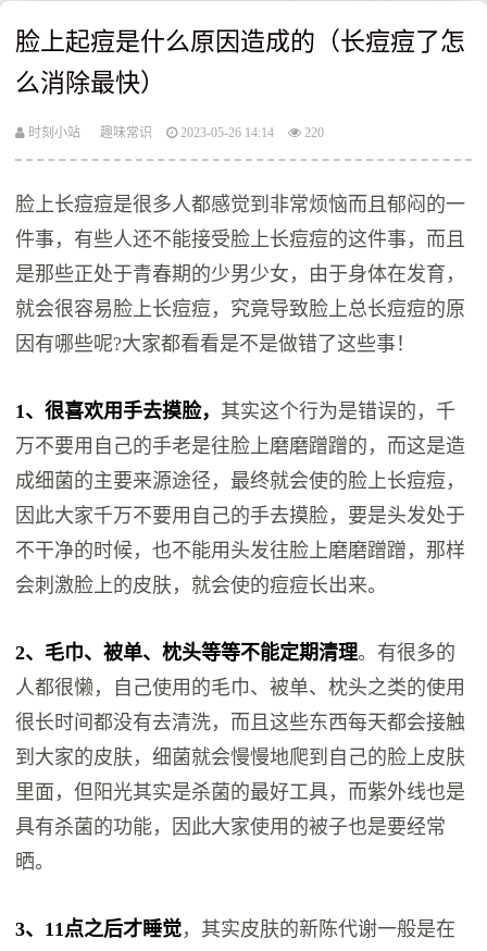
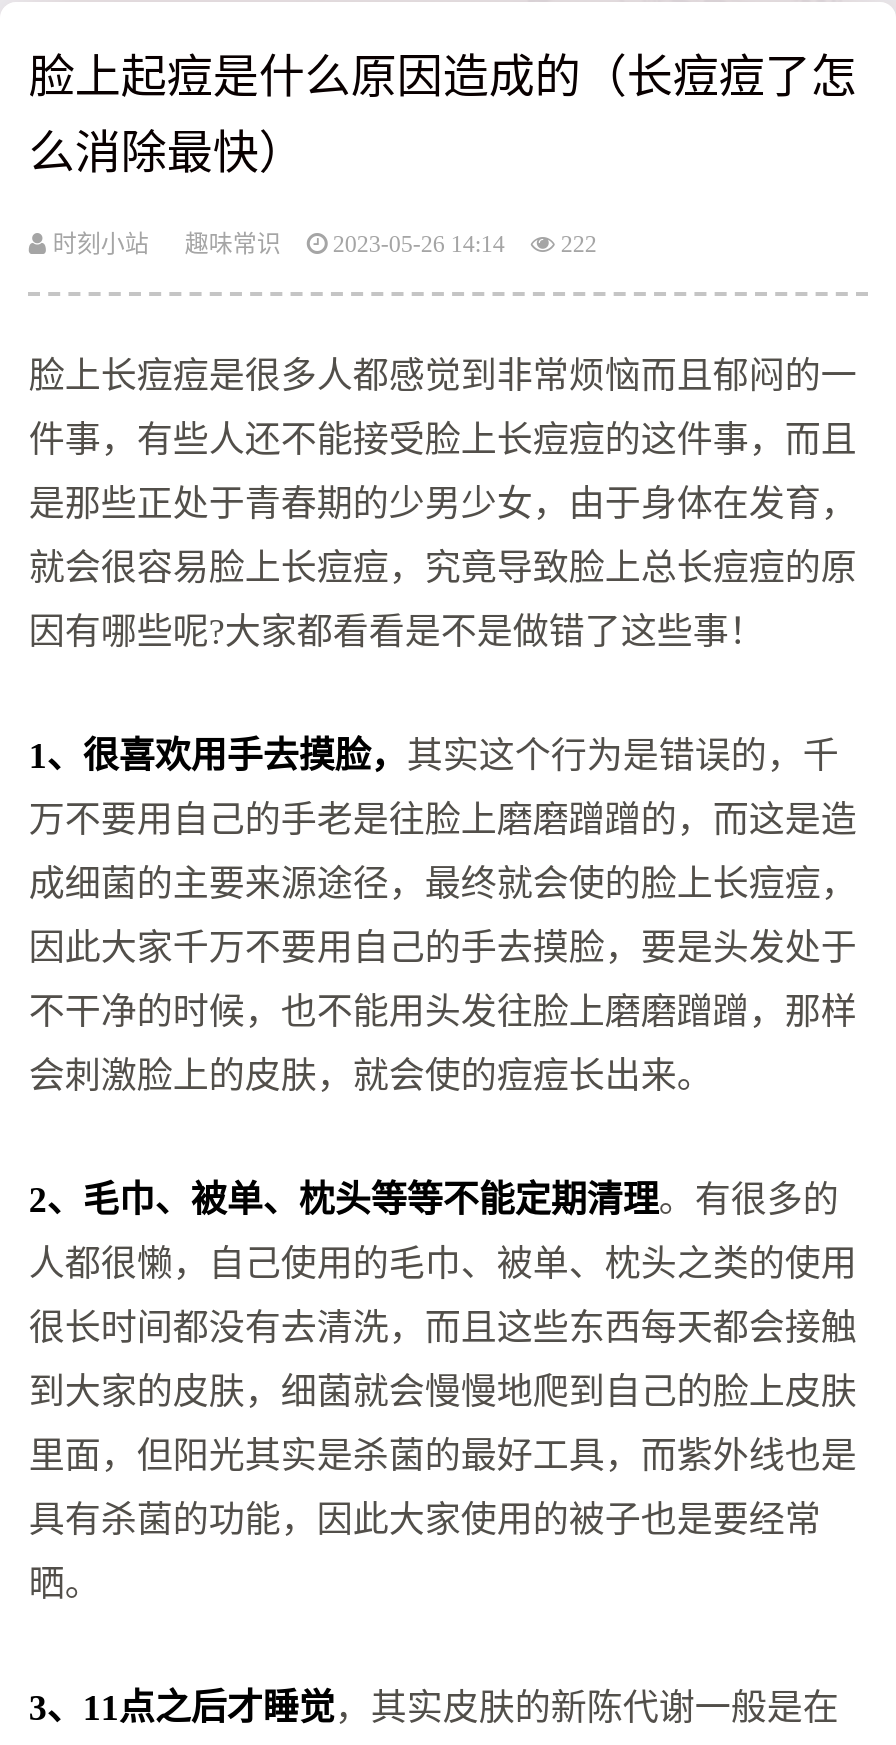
- 时刻小站 趣味常识 2023-05-26 14:14 220
+ 时刻小站 趣味常识 2023-05-26 14:14 222
